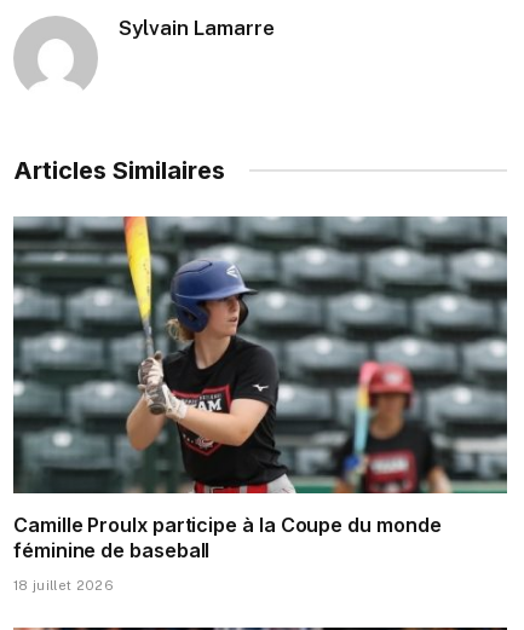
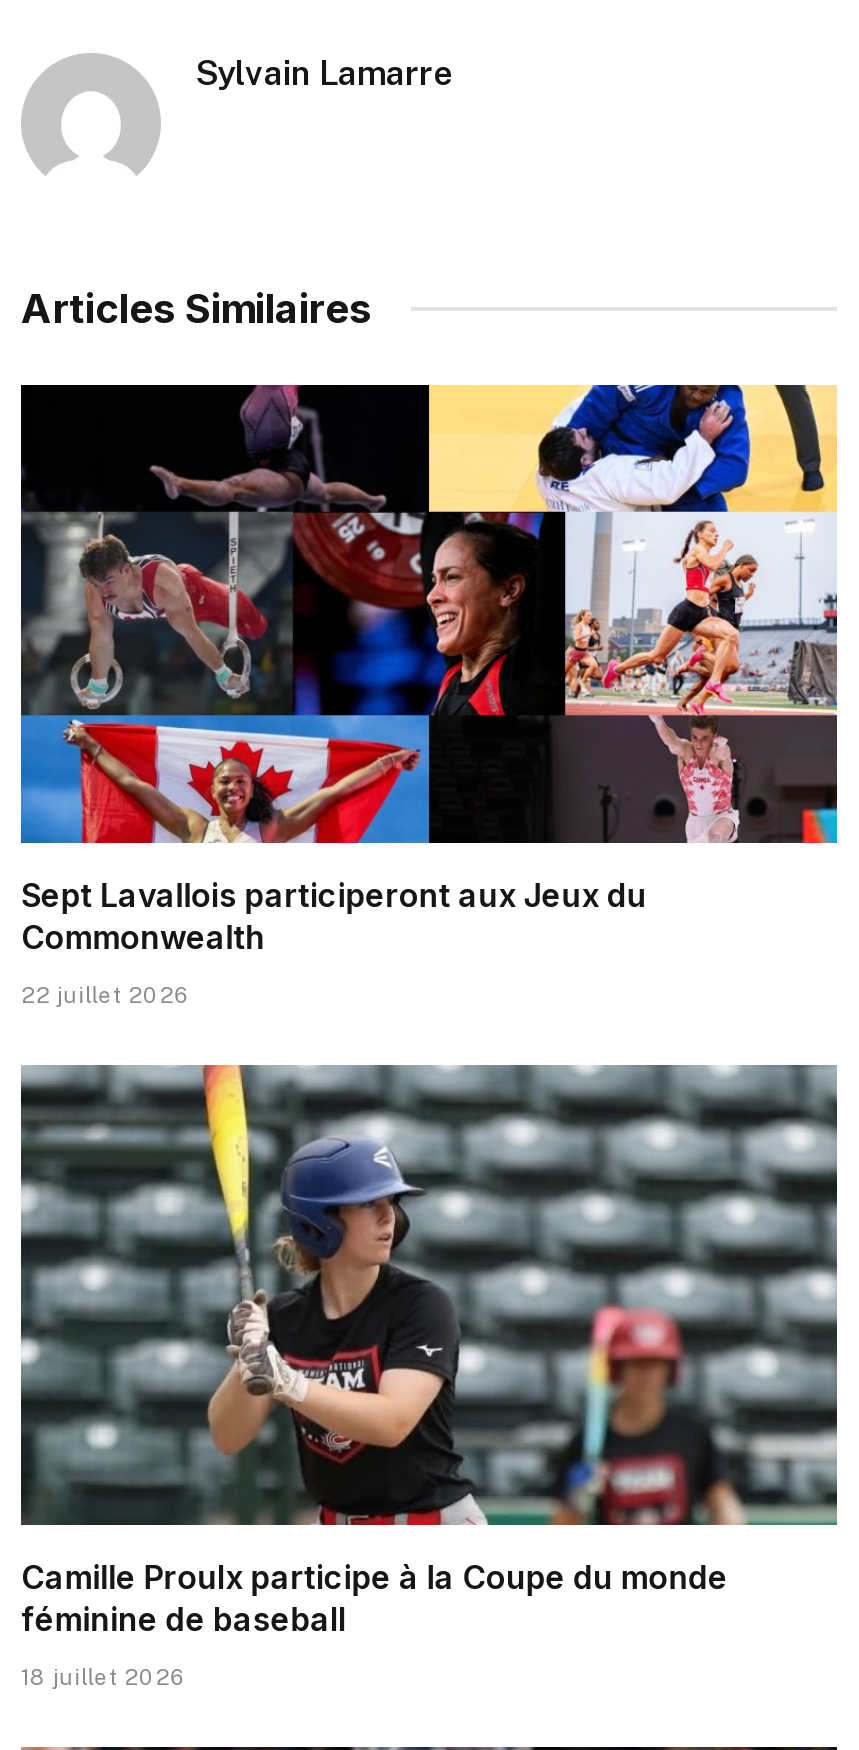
+ [image]
+ Sept Lavallois participeront aux Jeux du
+ Commonwealth
+ 22 juillet 2026
